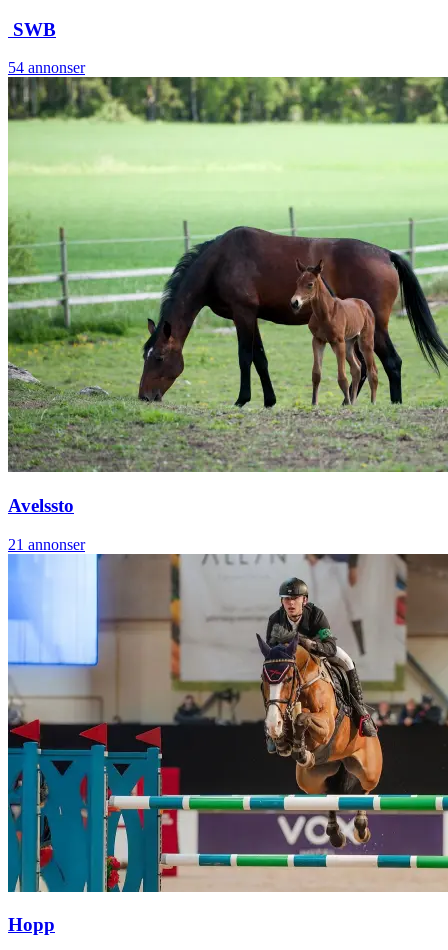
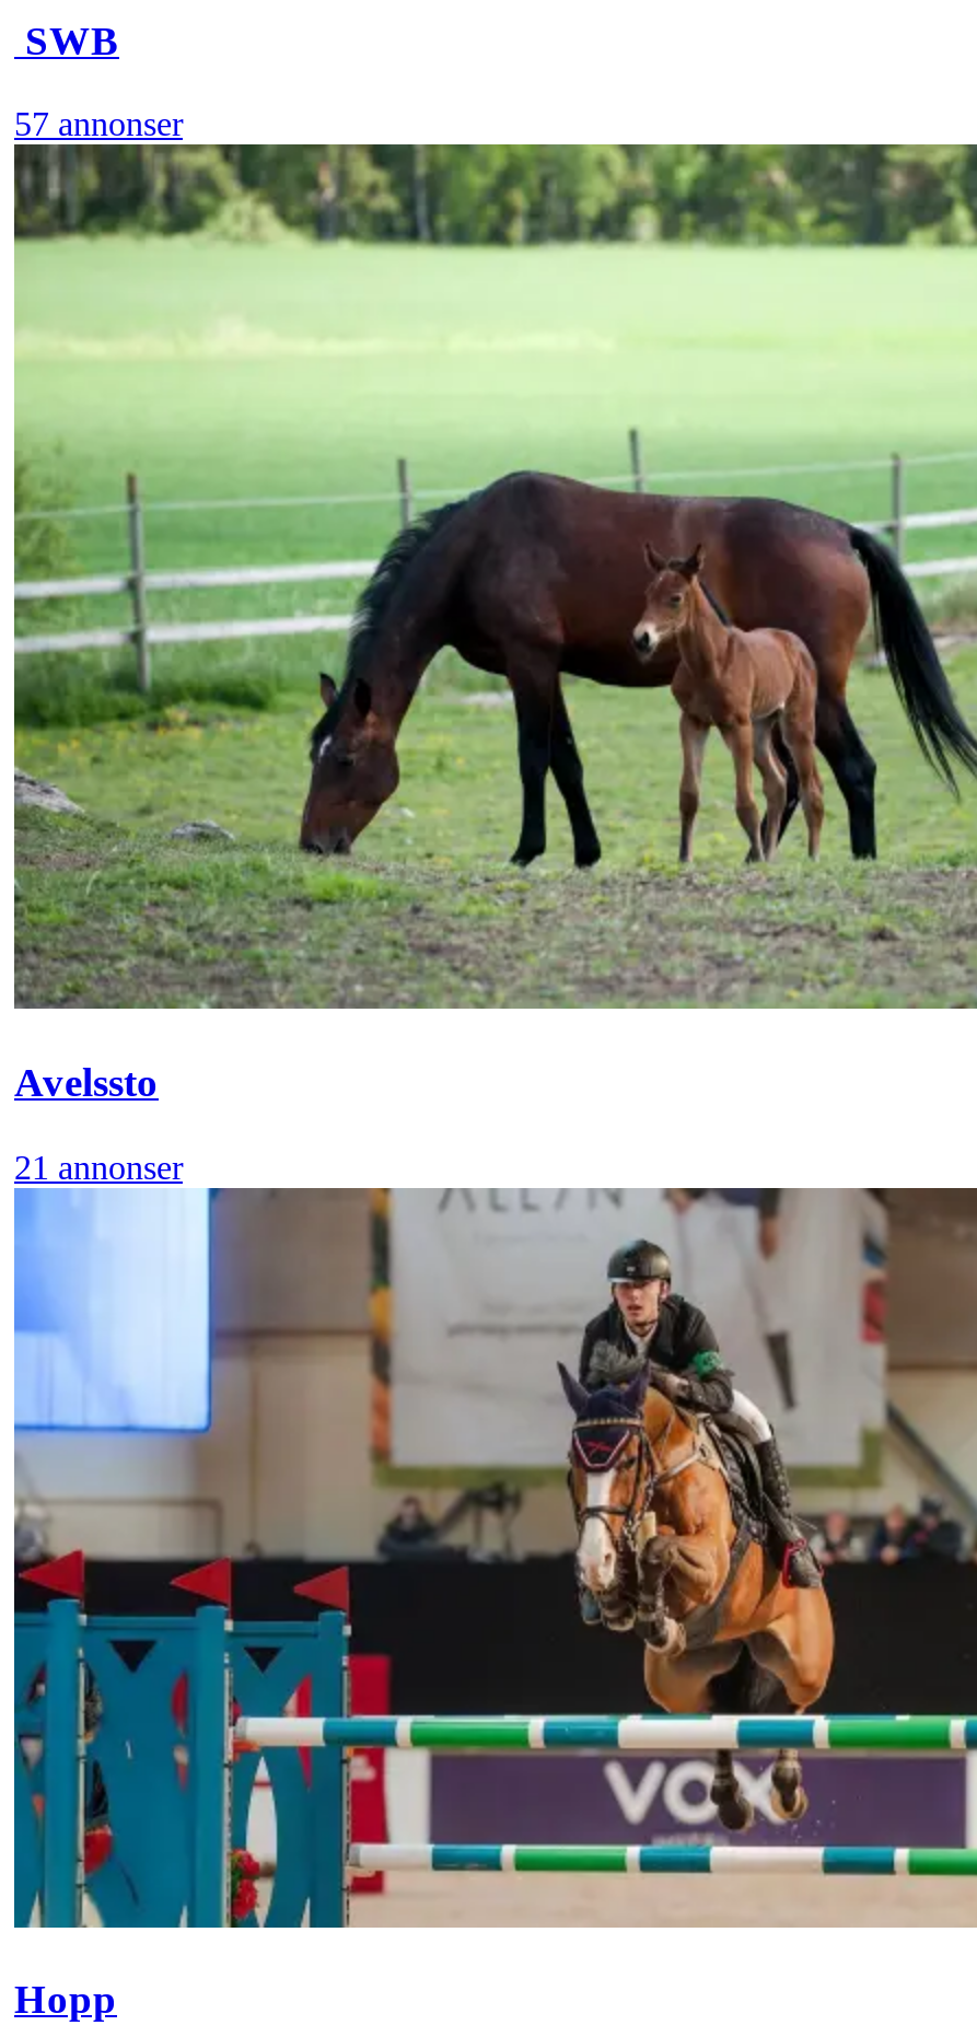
- 54 annonser
+ 57 annonser
